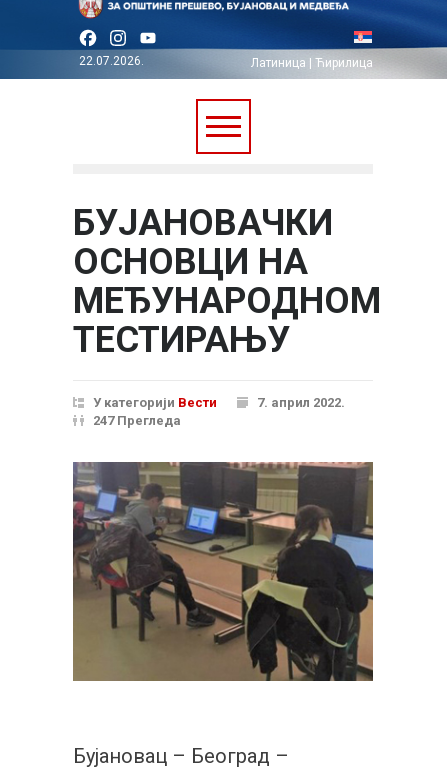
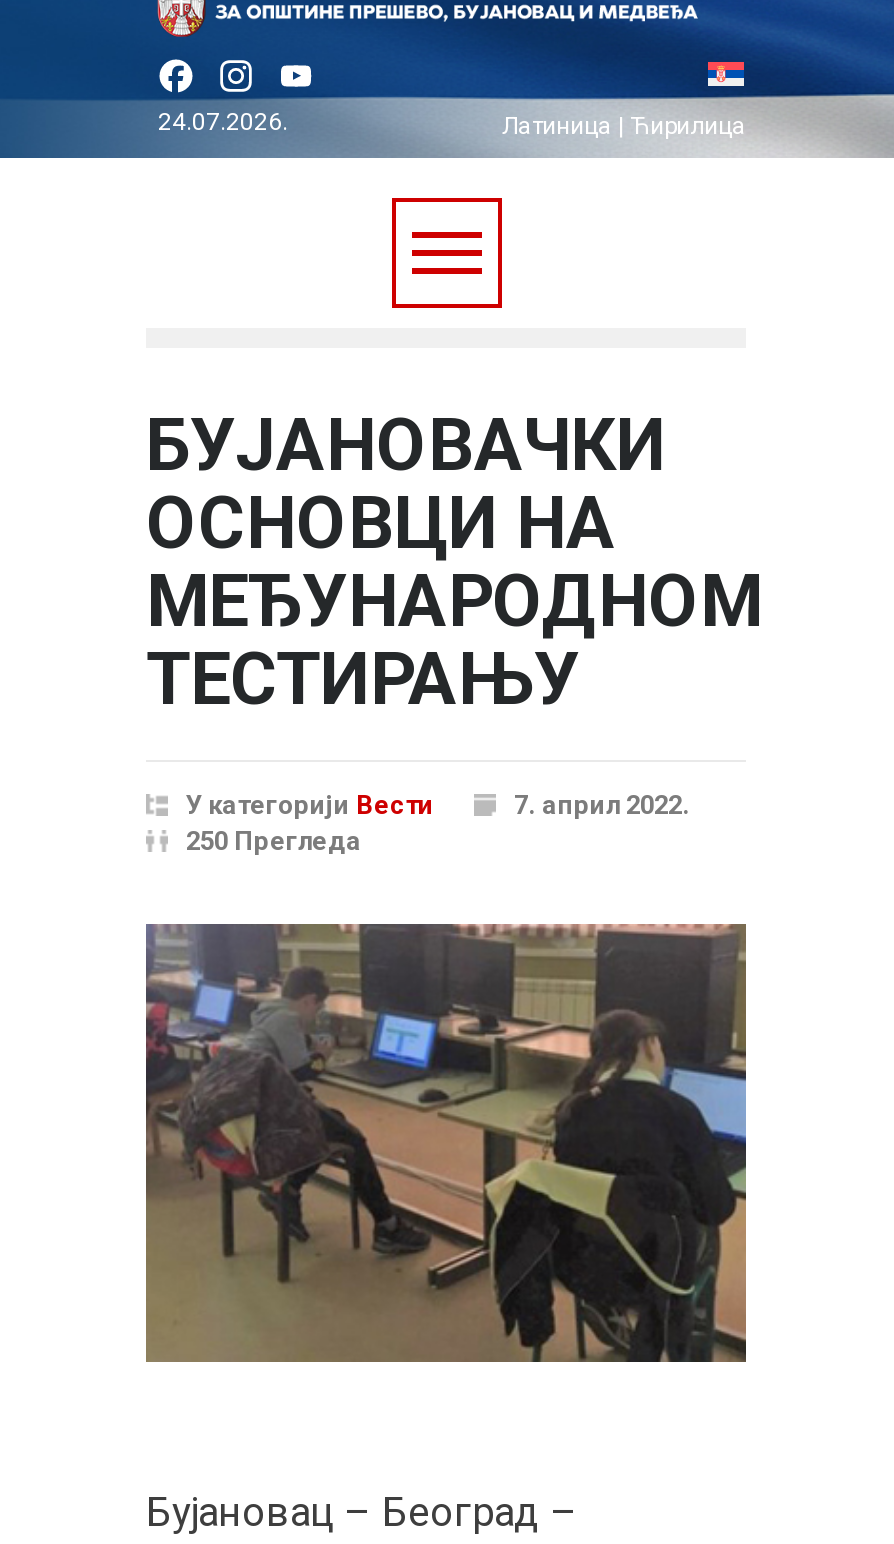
- 22.07.2026.
+ 24.07.2026.

- 247 Прегледа
+ 250 Прегледа
